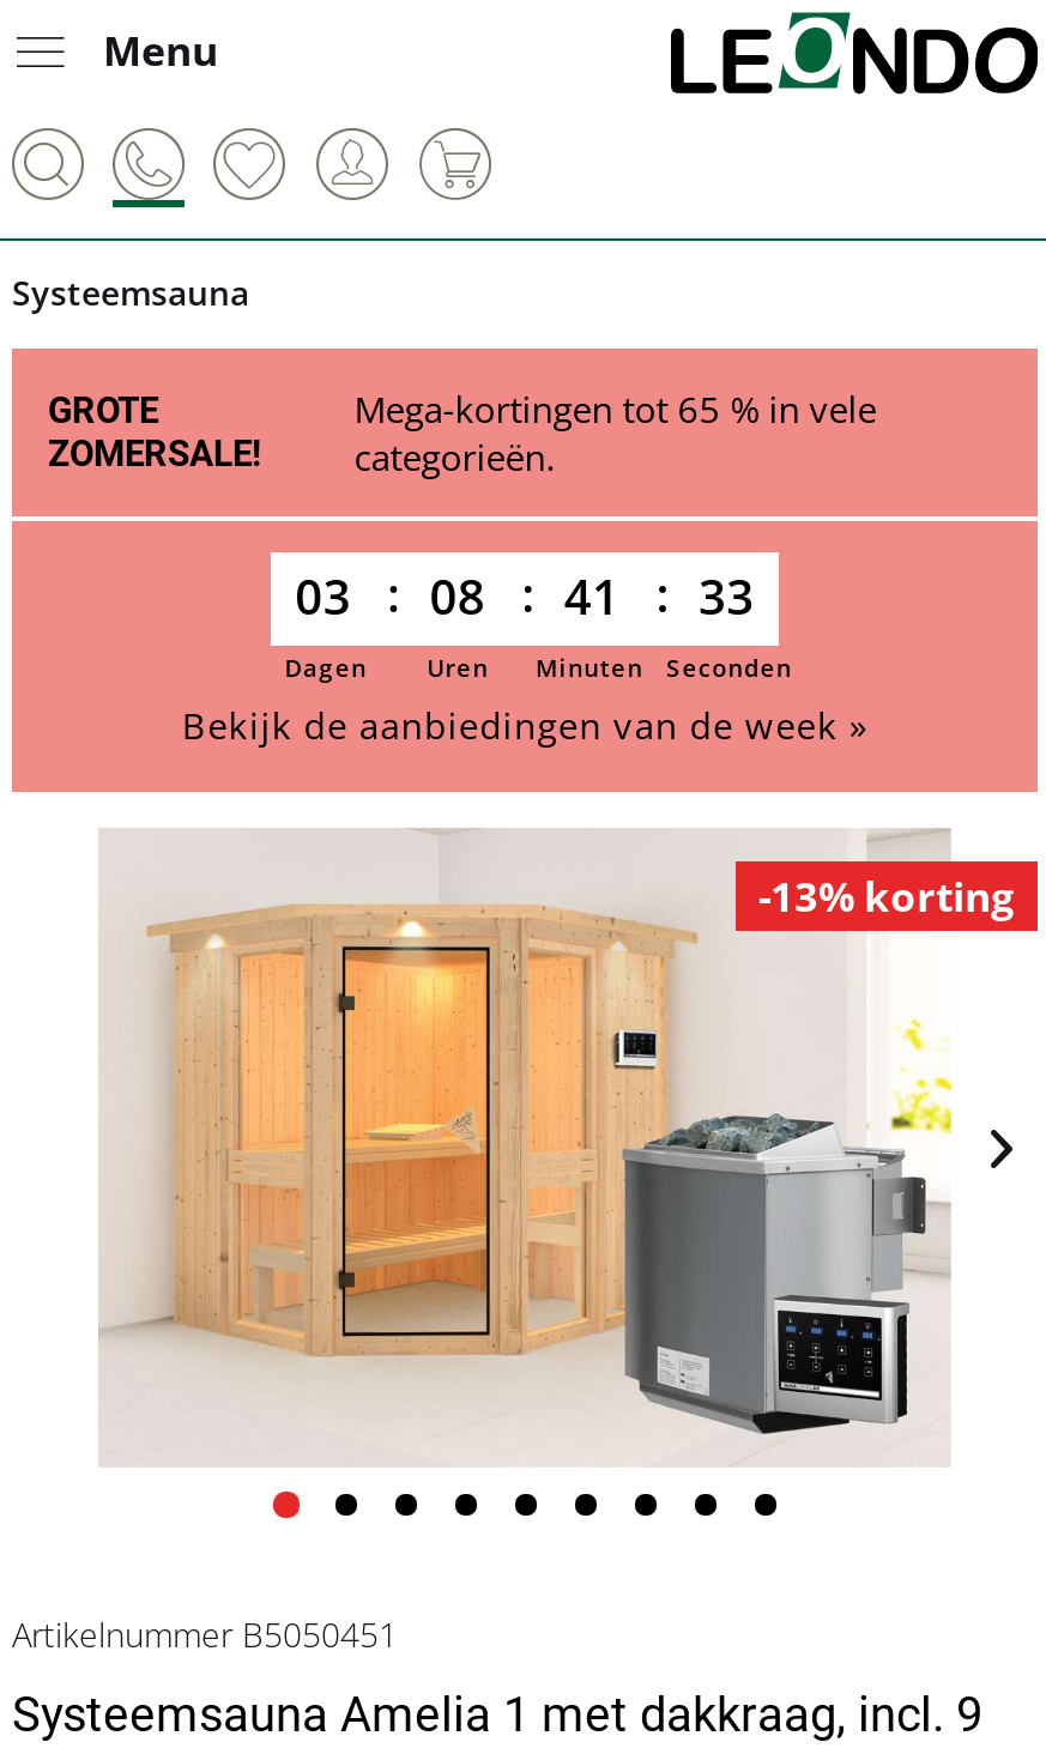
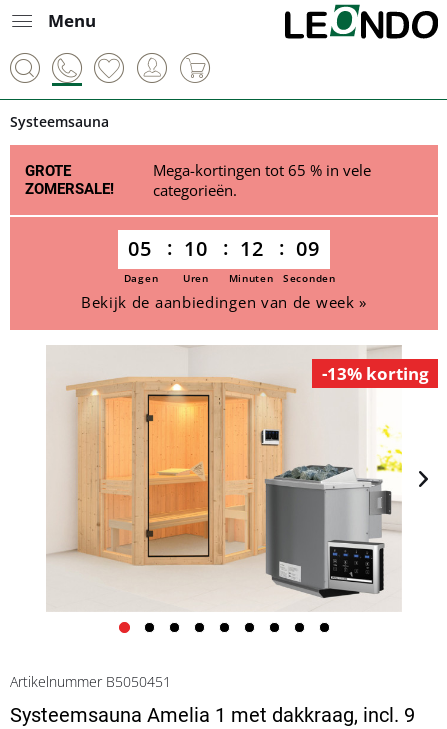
- 03
+ 05

- 08
+ 10

- 41
+ 12

- 33
+ 09
